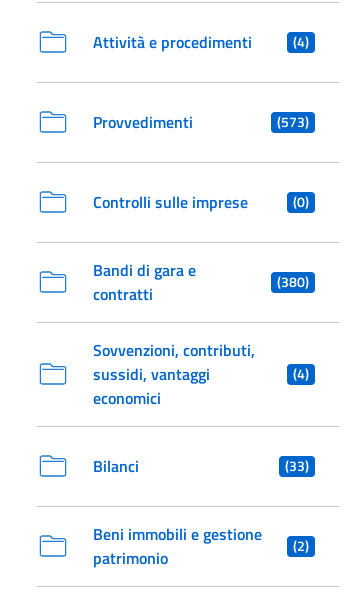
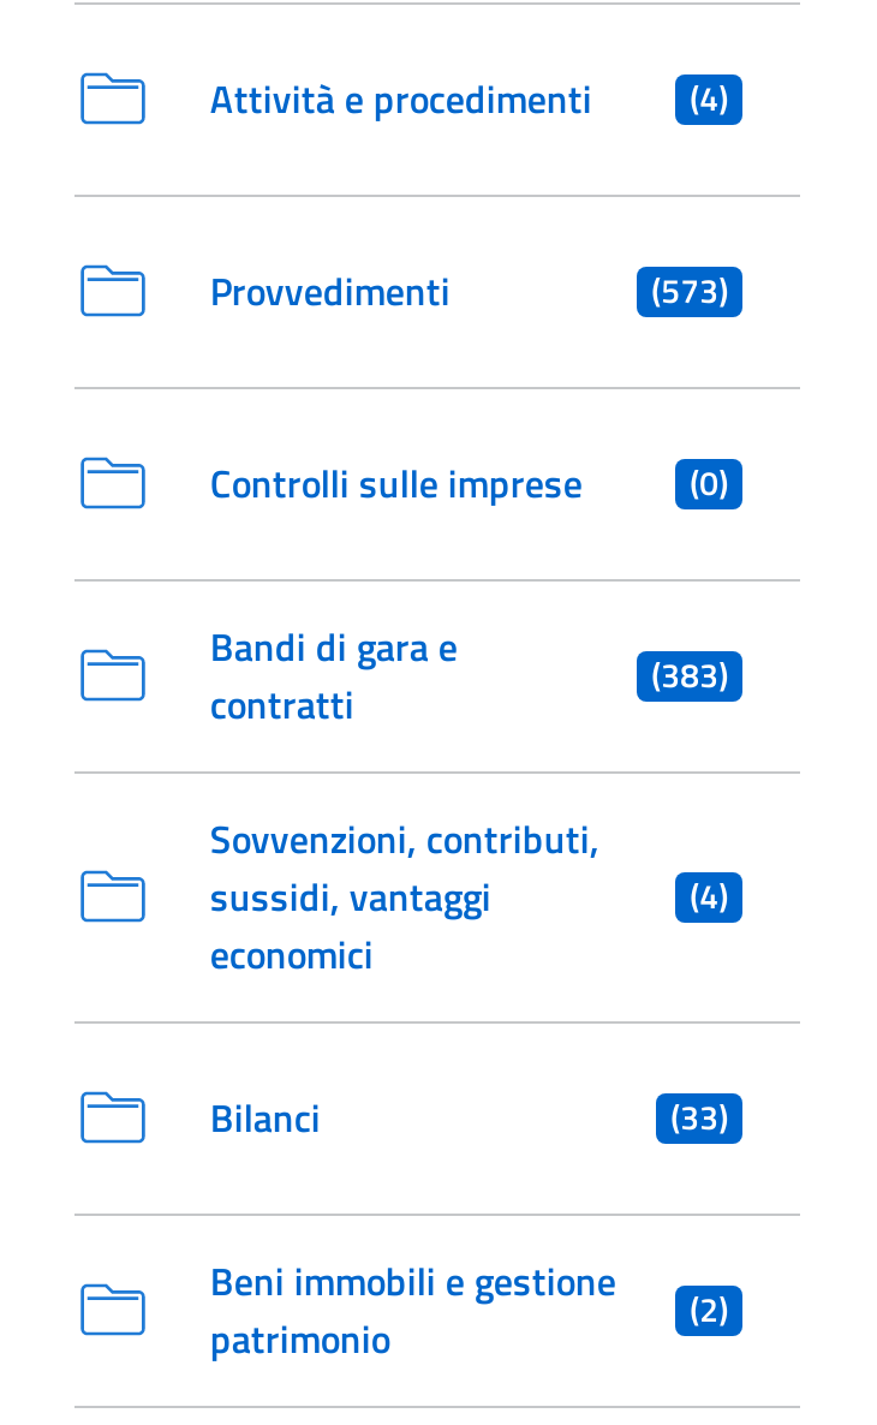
- (380)
+ (383)
